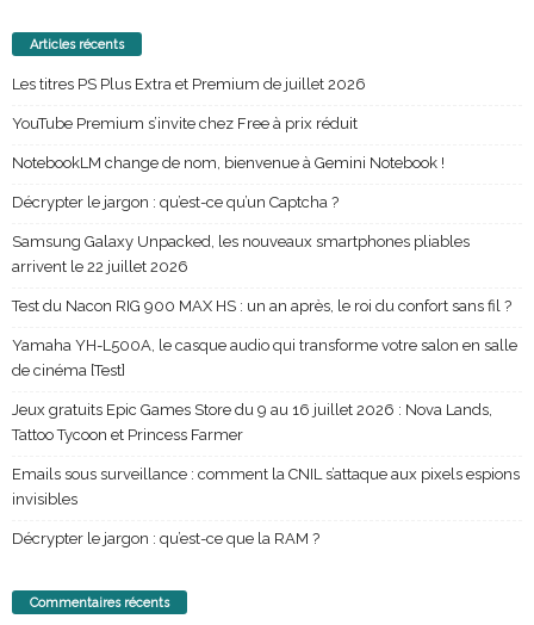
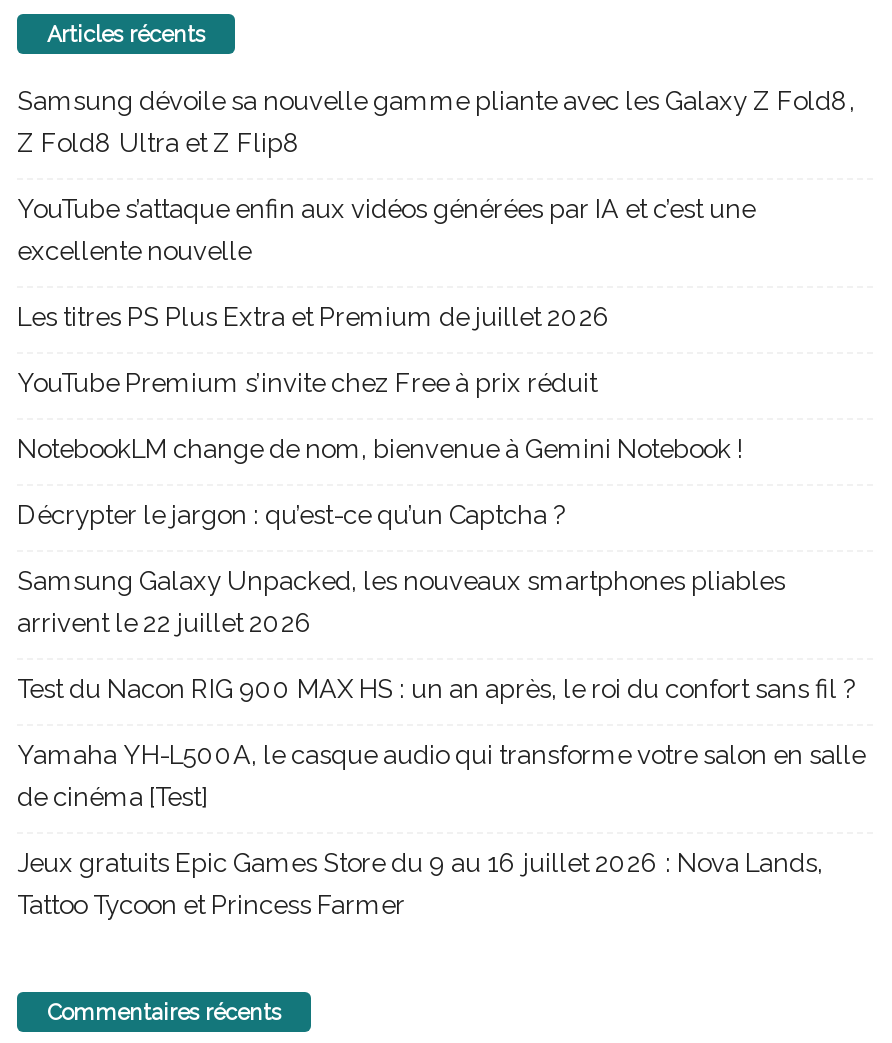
+ Samsung dévoile sa nouvelle gamme pliante avec les Galaxy Z Fold8,
+ Z Fold8 Ultra et Z Flip8
+ YouTube s’attaque enfin aux vidéos générées par IA et c’est une
+ excellente nouvelle

moved down: Les titres PS Plus Extra et Premium de juillet 2026 | YouTube Premium s’invite chez Free à prix réduit | NotebookLM change de nom, bienvenue à Gemini Notebook ! | ... | Jeux gratuits Epic Games Store du 9 au 16 juillet 2026 : Nova Lands, | Tattoo Tycoon et Princess Farmer

- Emails sous surveillance : comment la CNIL s’attaque aux pixels espions
- invisibles
- Décrypter le jargon : qu’est-ce que la RAM ?
